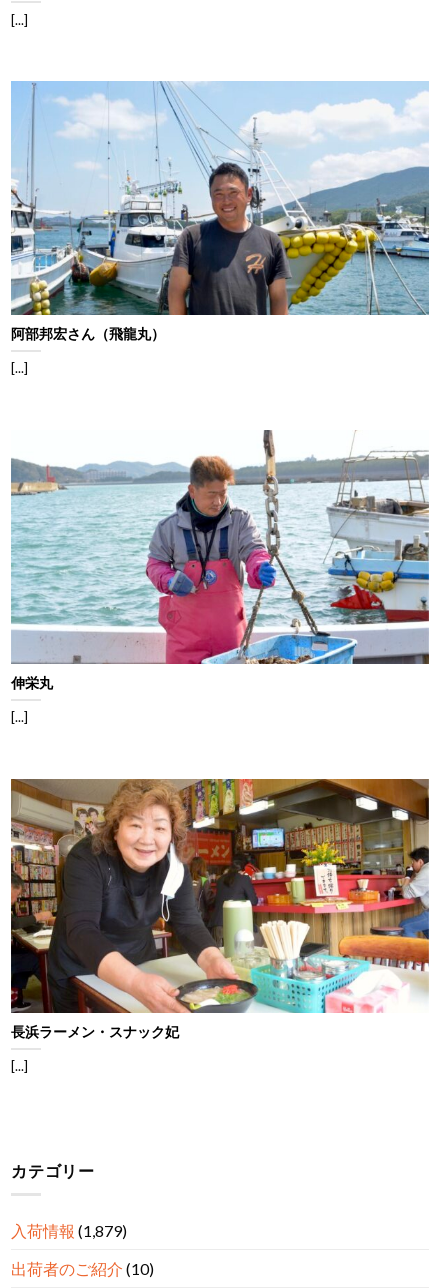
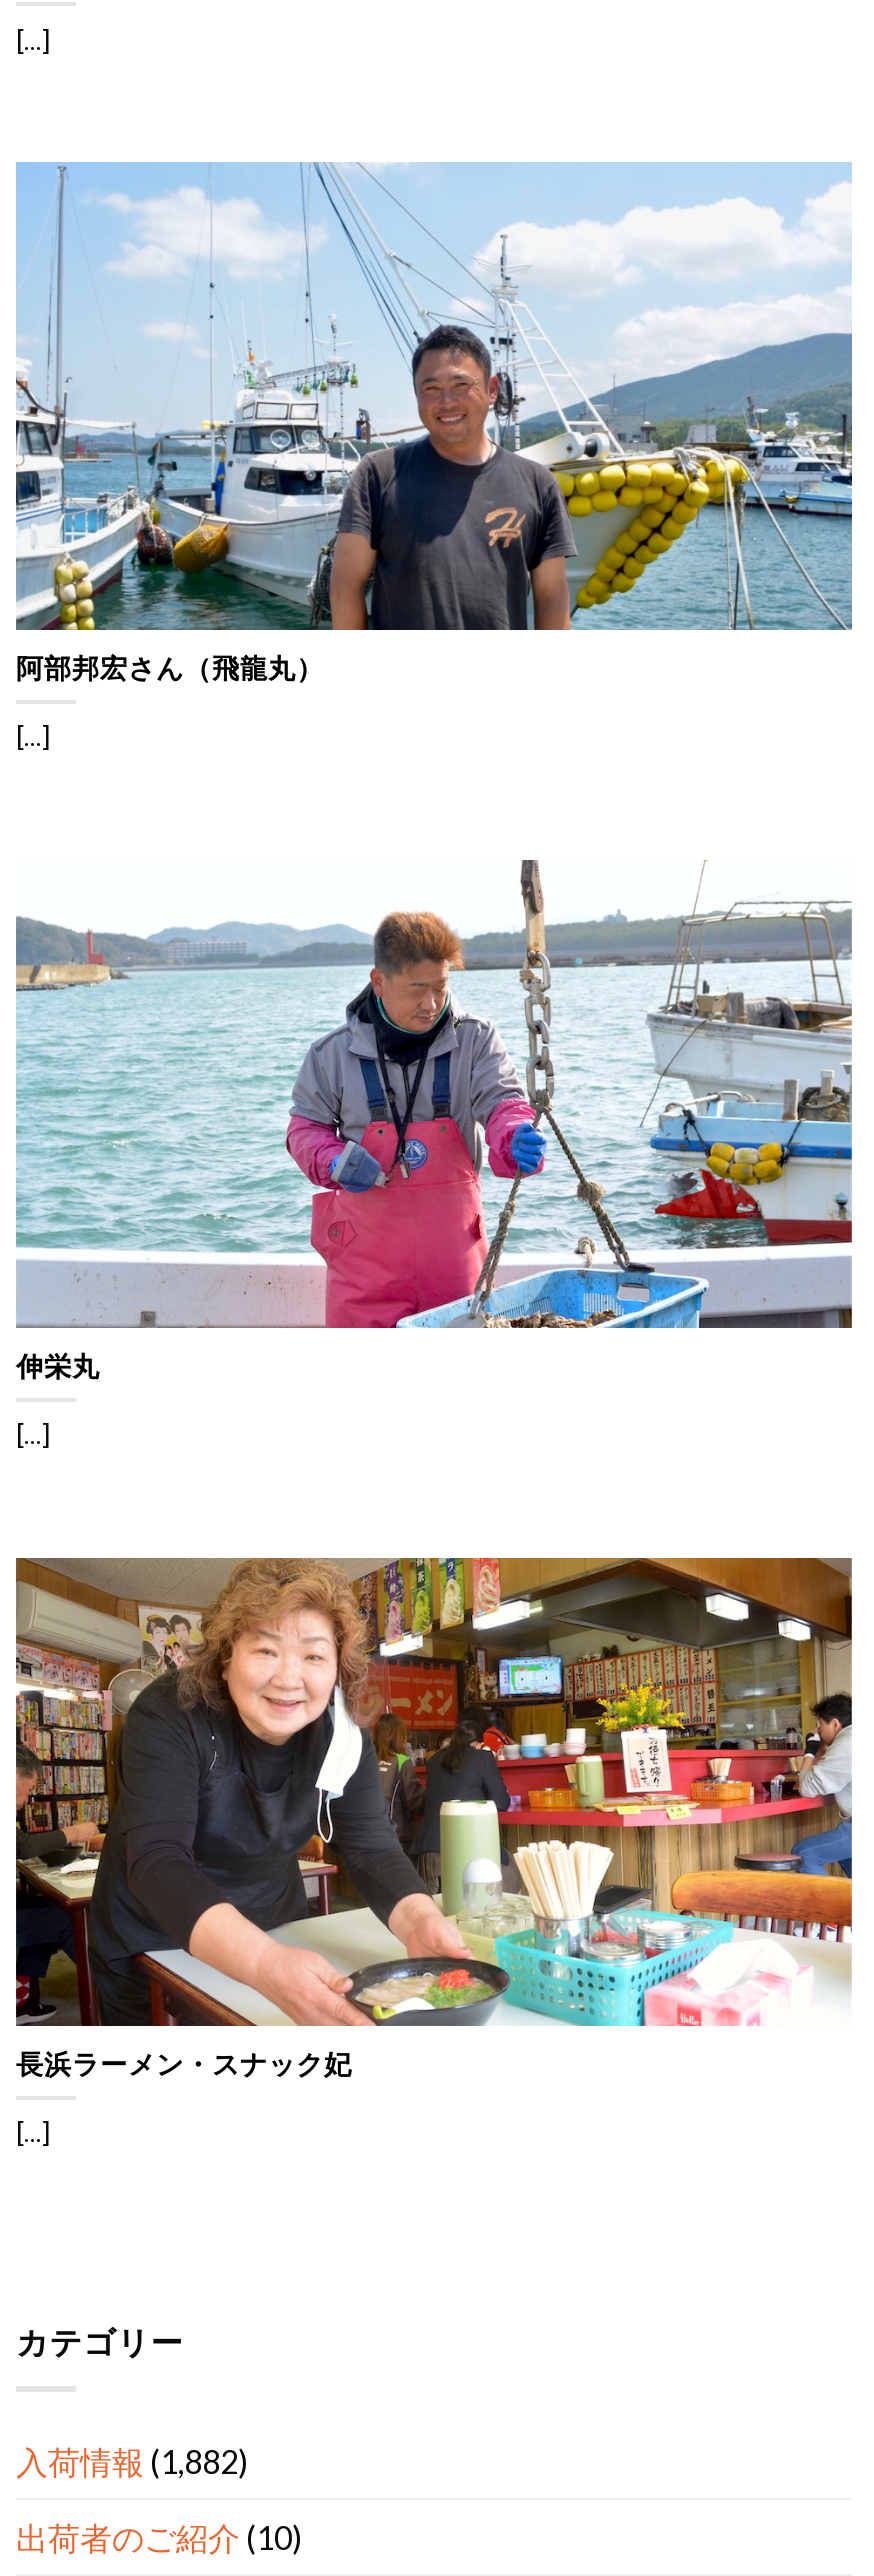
- 入荷情報(1,879)
+ 入荷情報(1,882)
